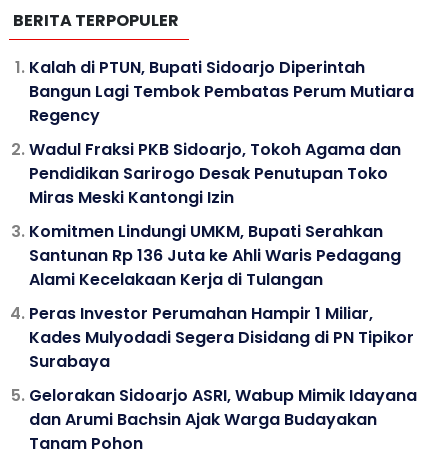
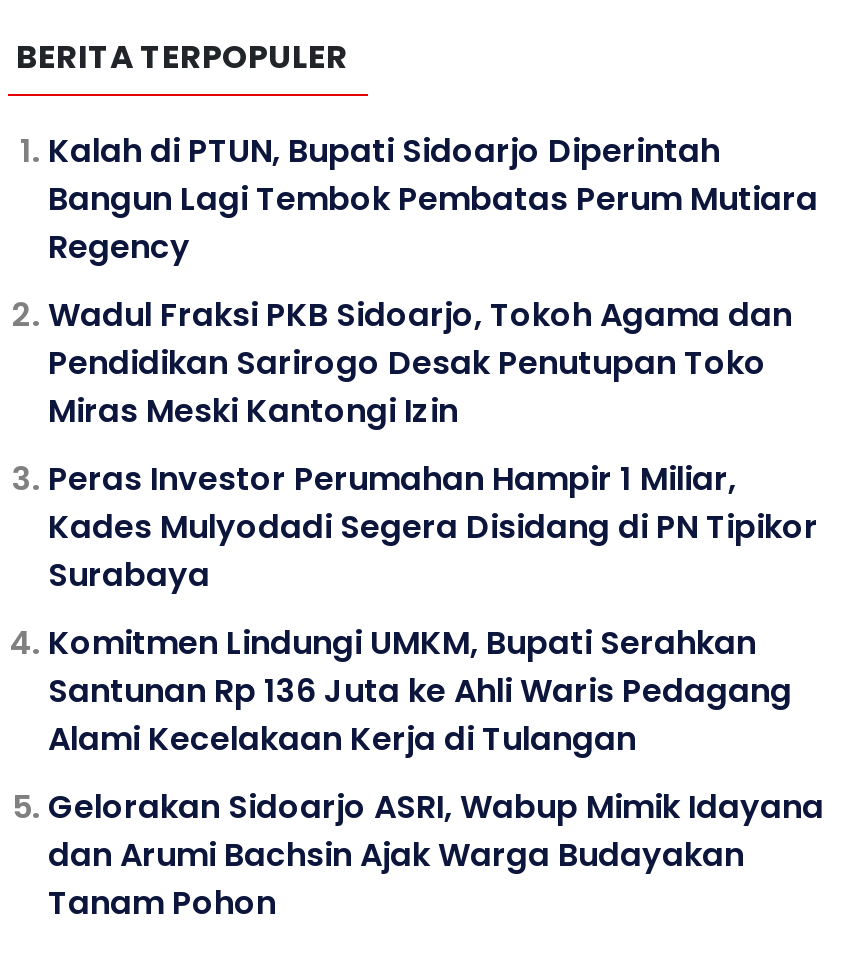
moved down: Komitmen Lindungi UMKM, Bupati Serahkan | Santunan Rp 136 Juta ke Ahli Waris Pedagang | Alami Kecelakaan Kerja di Tulangan

moved up: Peras Investor Perumahan Hampir 1 Miliar, | Kades Mulyodadi Segera Disidang di PN Tipikor | Surabaya
